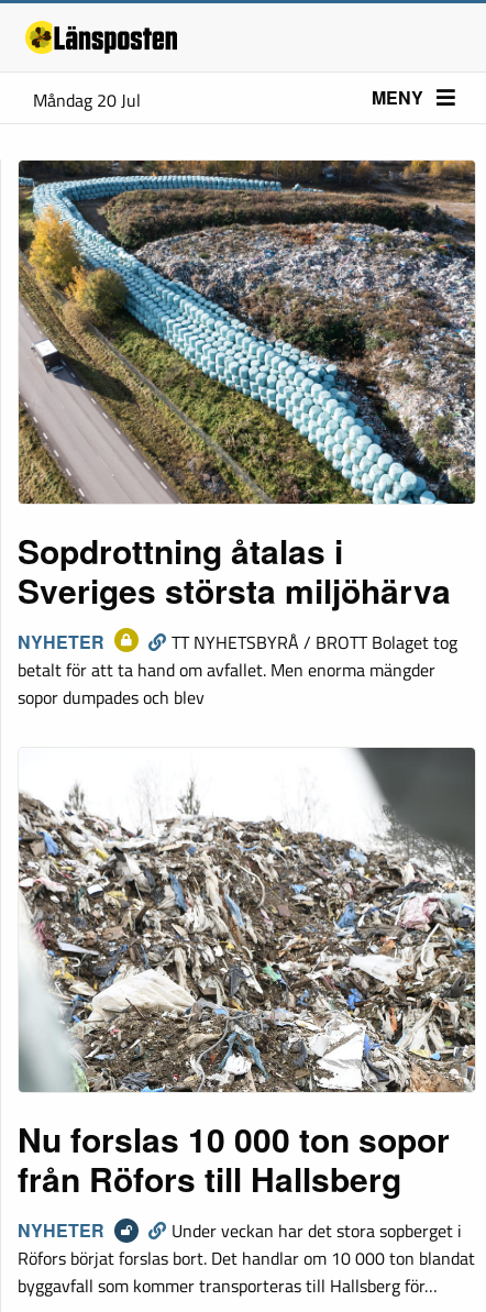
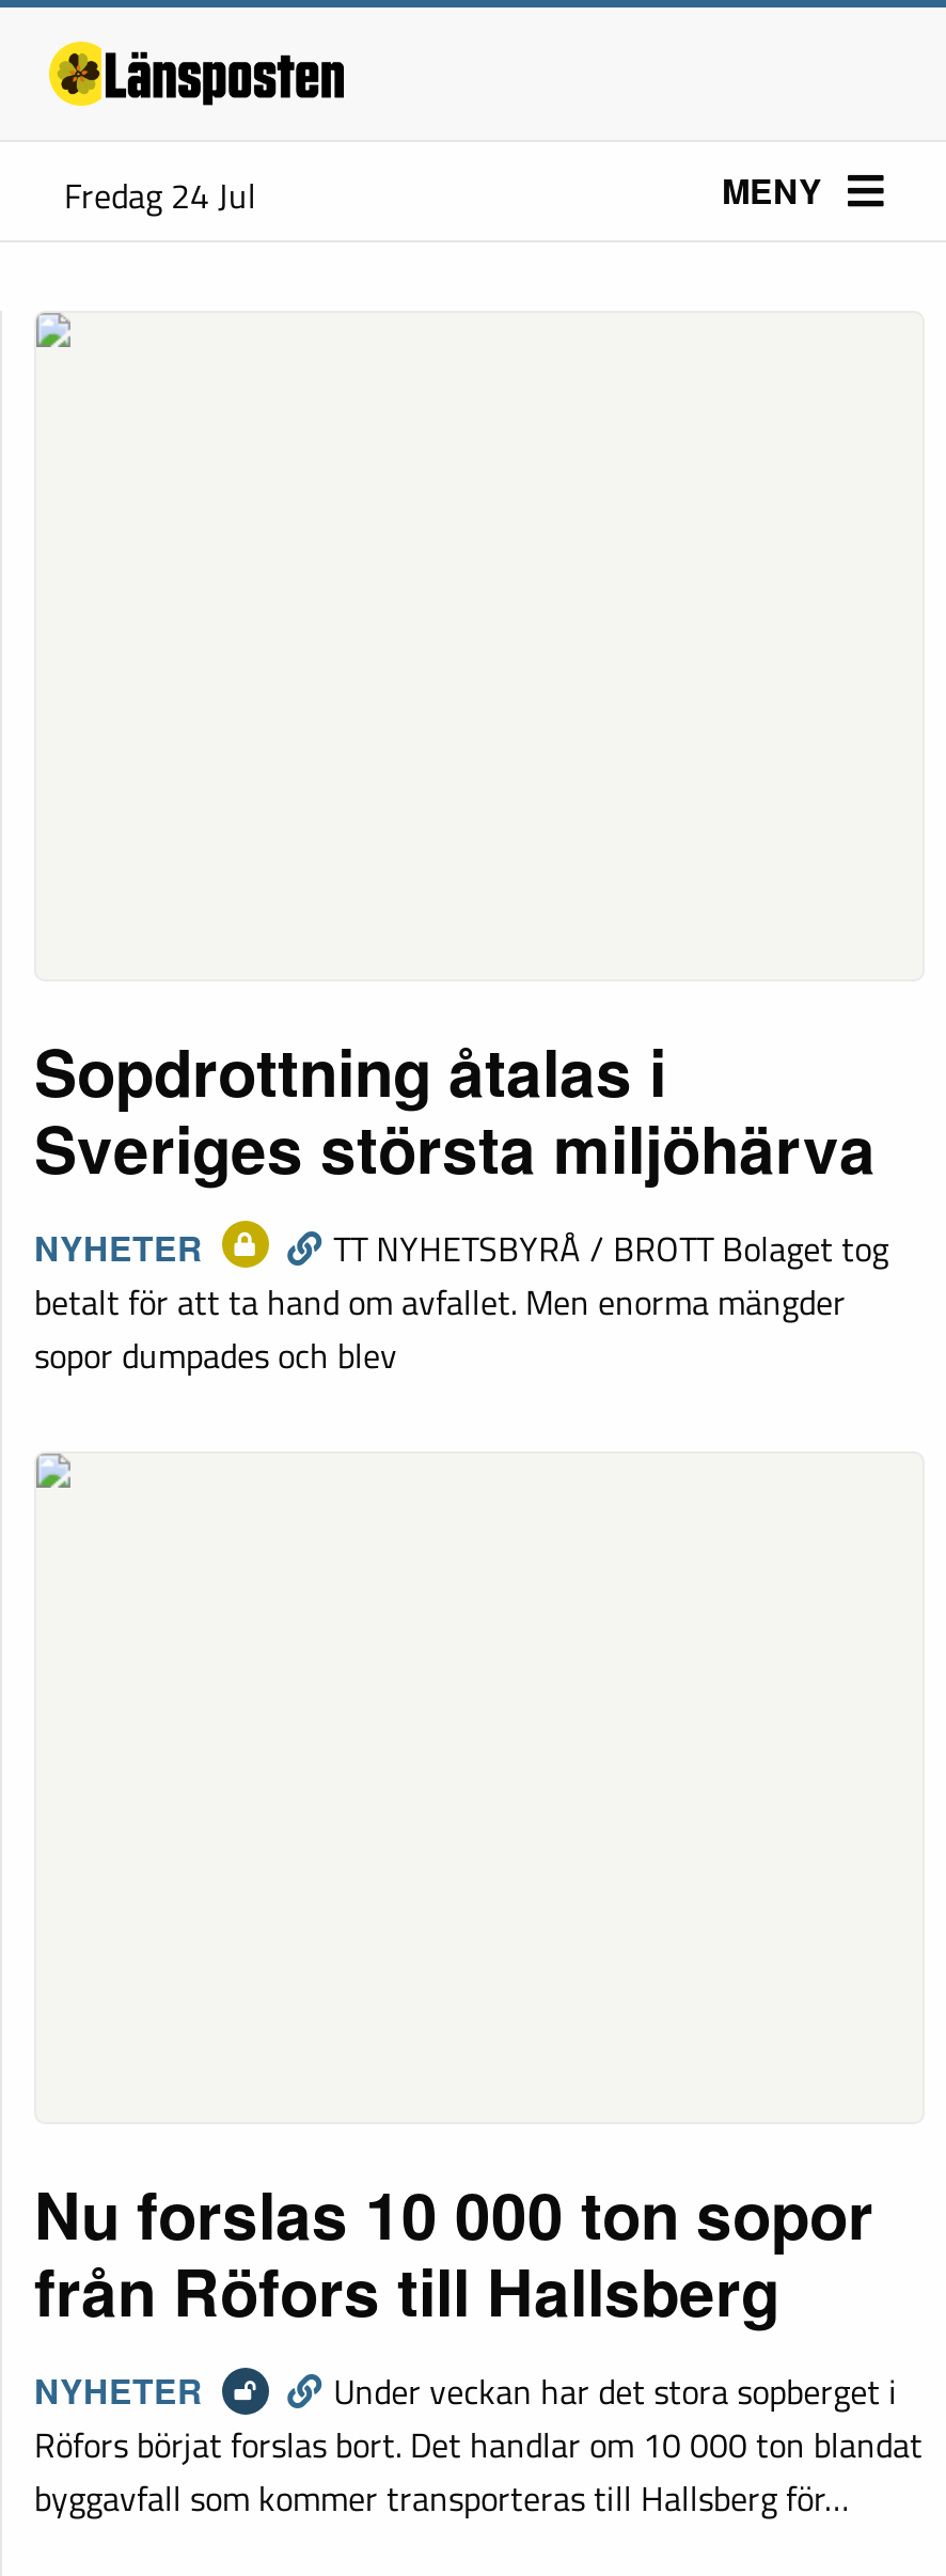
- Måndag 20 Jul
+ Fredag 24 Jul

- [image]

- [image]
